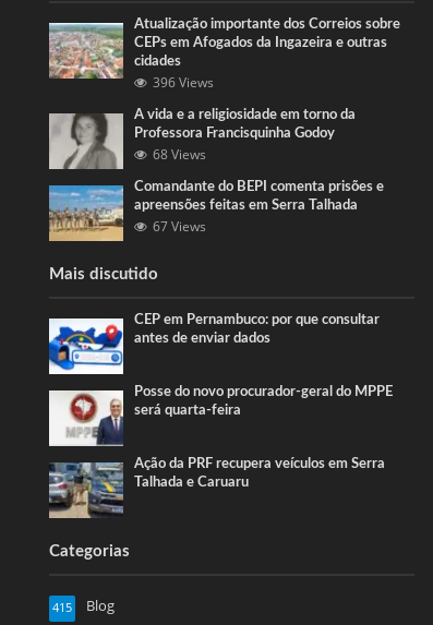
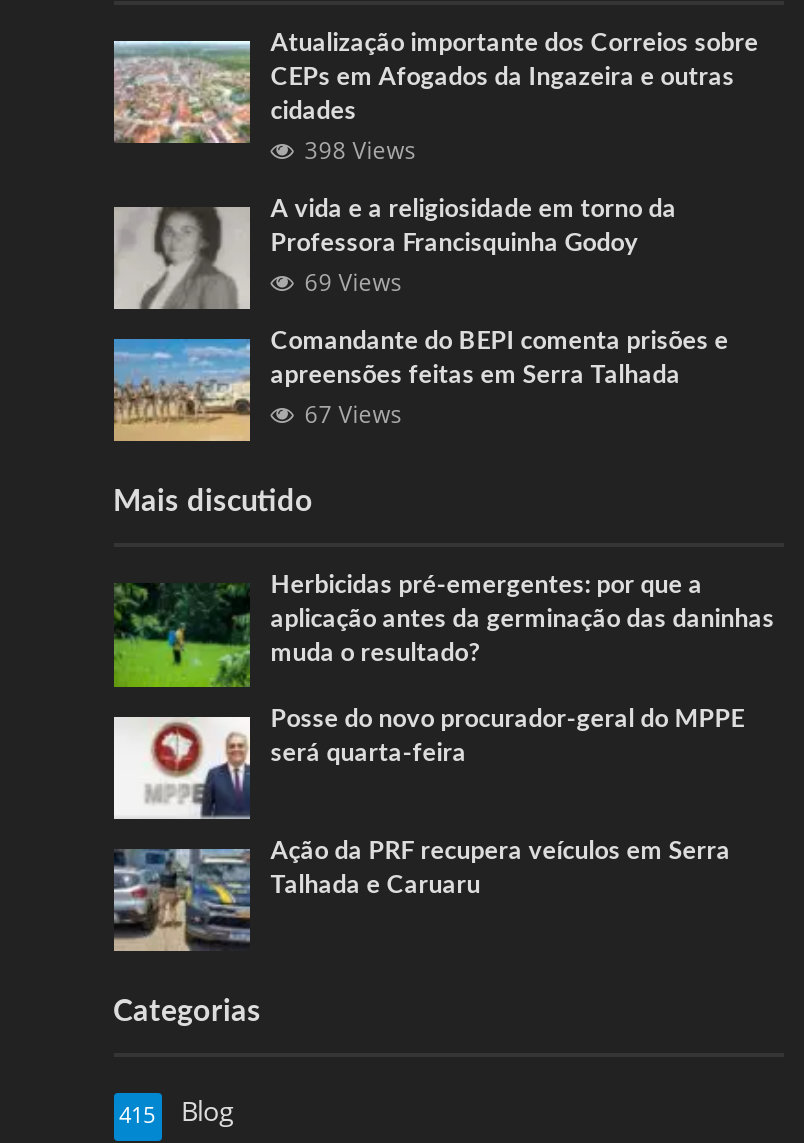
- 396 Views
+ 398 Views

- 68 Views
+ 69 Views

- [image]
- CEP em Pernambuco: por que consultar
- antes de enviar dados
+ [image]
+ Herbicidas pré-emergentes: por que a
+ aplicação antes da germinação das daninhas
+ muda o resultado?
